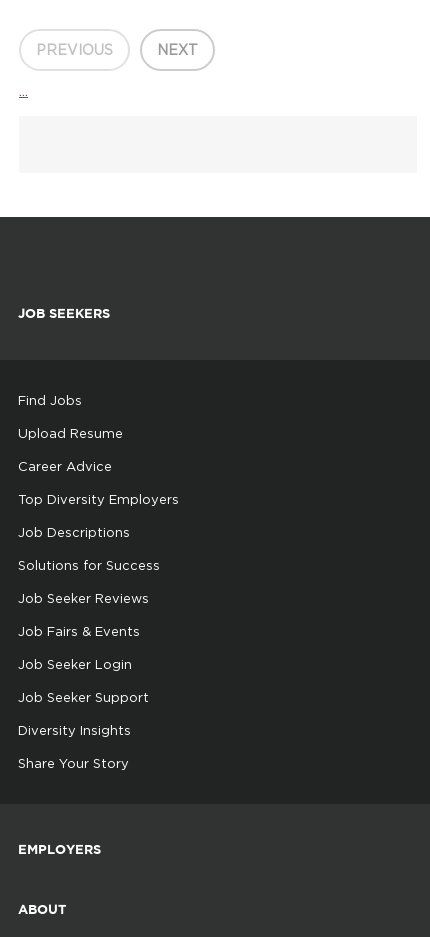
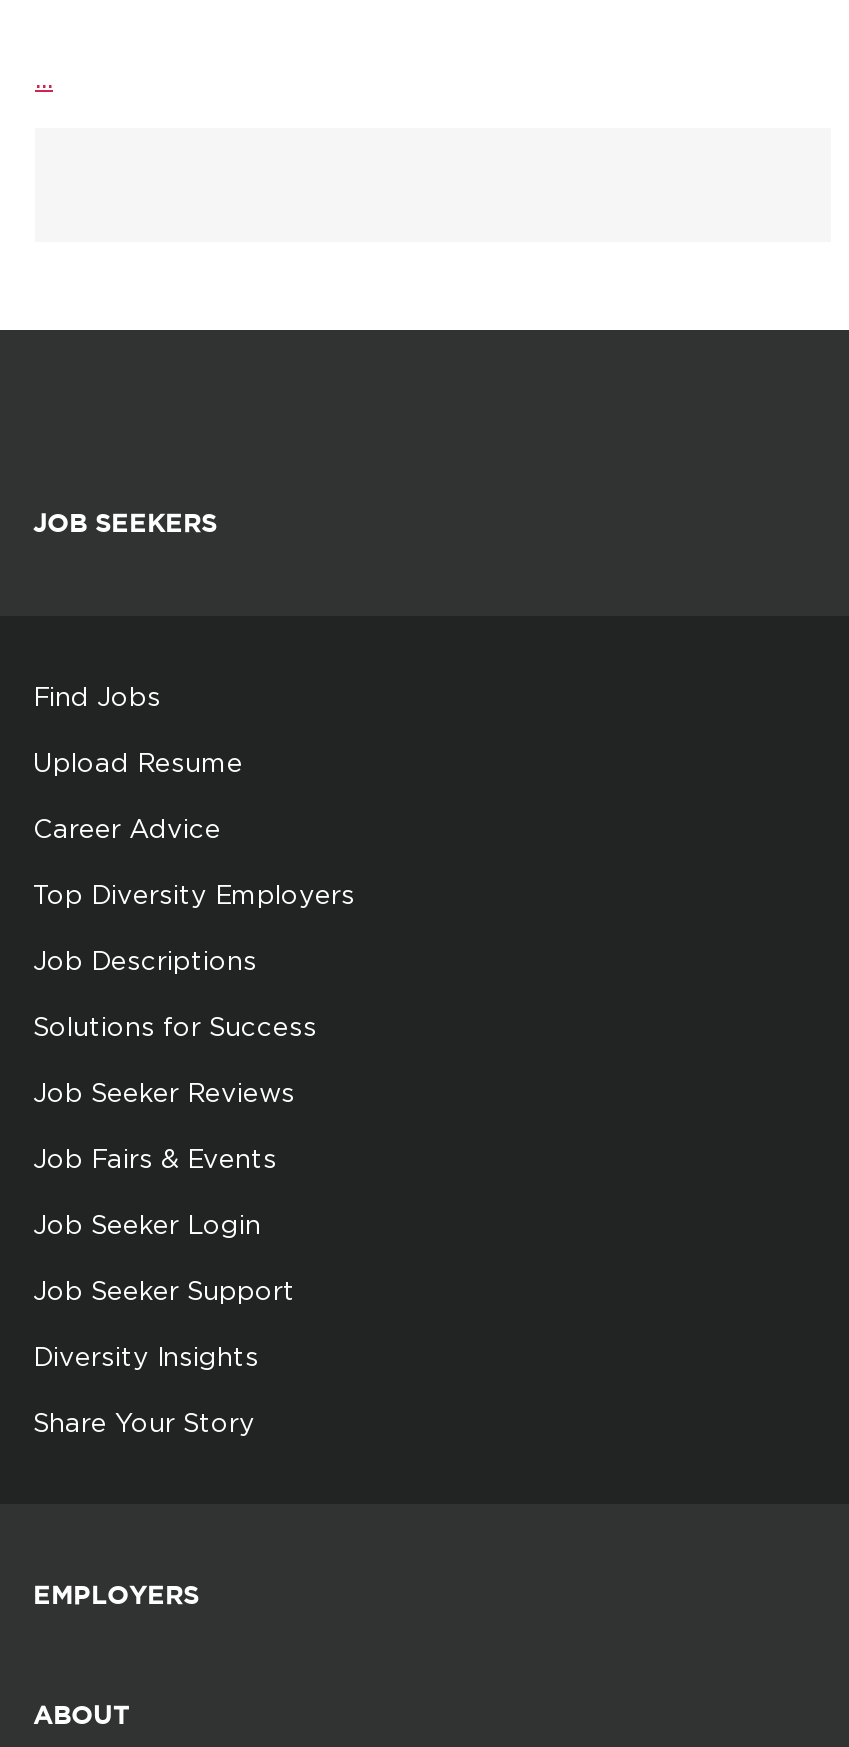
- PREVIOUS
- NEXT
